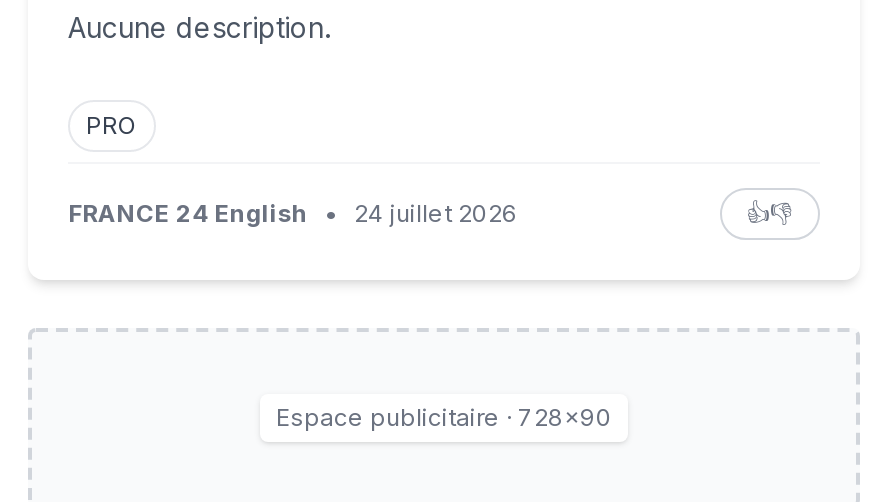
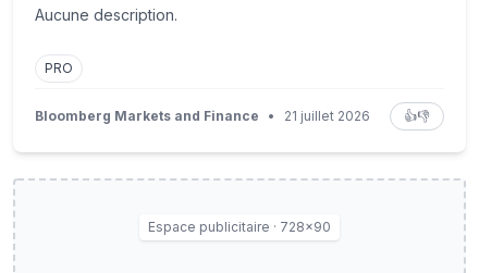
- FRANCE 24 English • 24 juillet 2026
+ Bloomberg Markets and Finance • 21 juillet 2026
